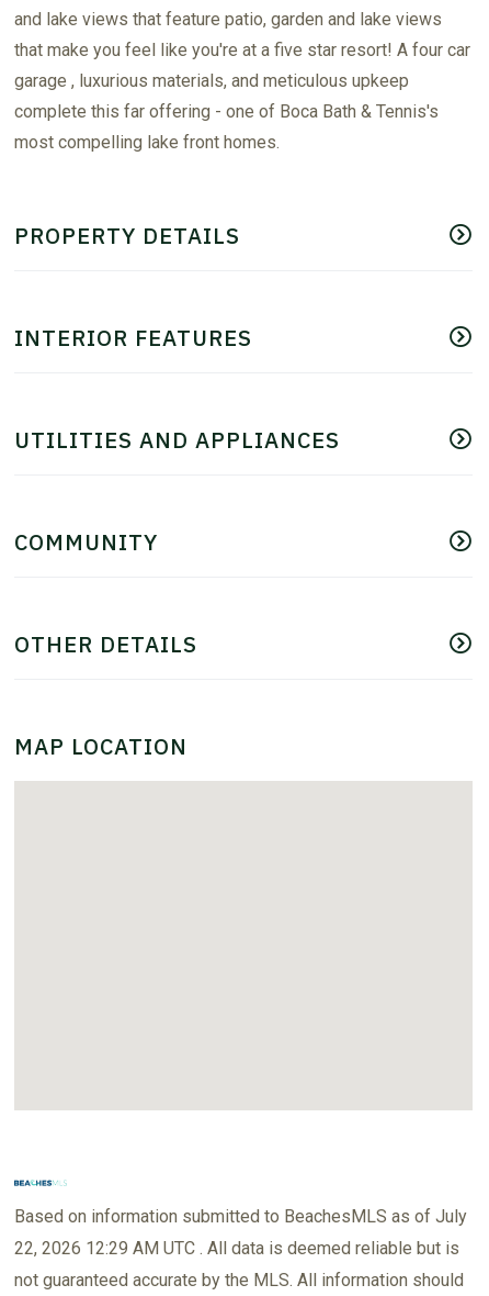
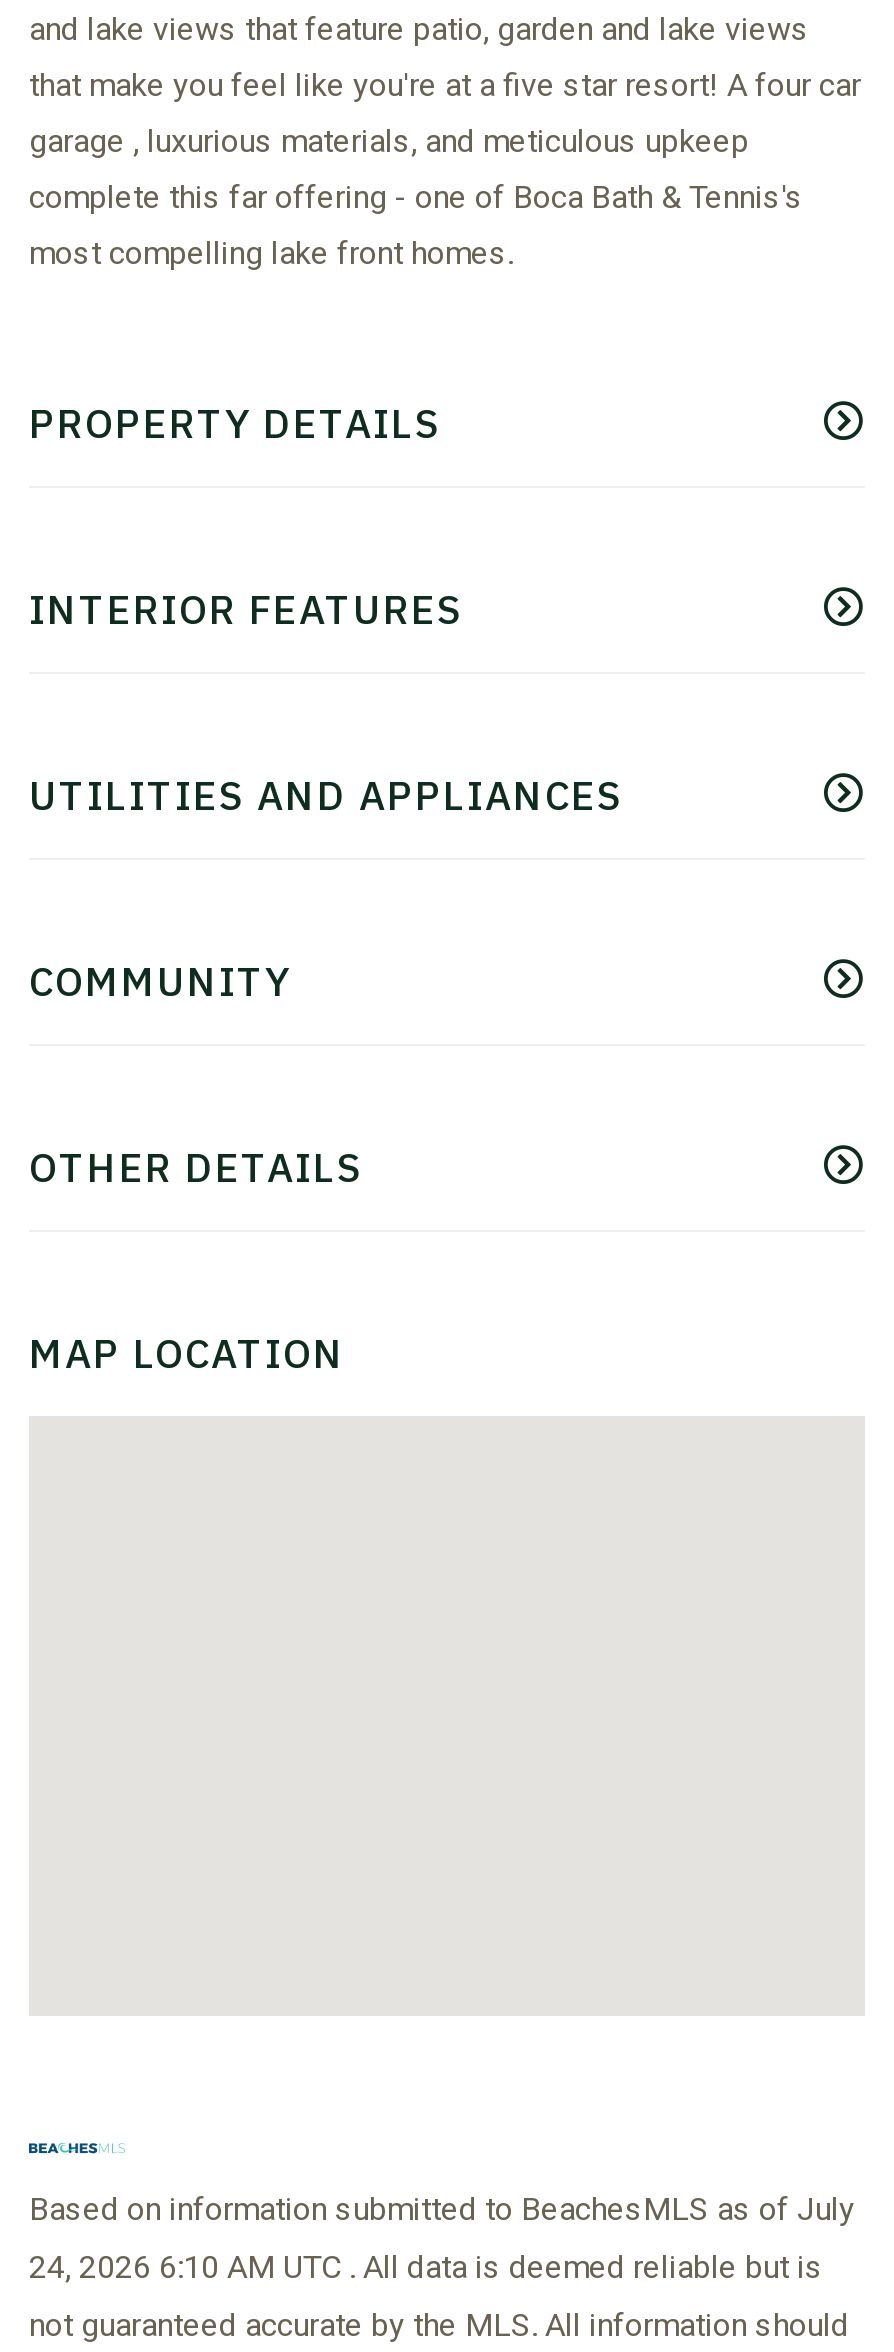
- 22, 2026 12:29 AM UTC . All data is deemed reliable but is
+ 24, 2026 6:10 AM UTC . All data is deemed reliable but is
